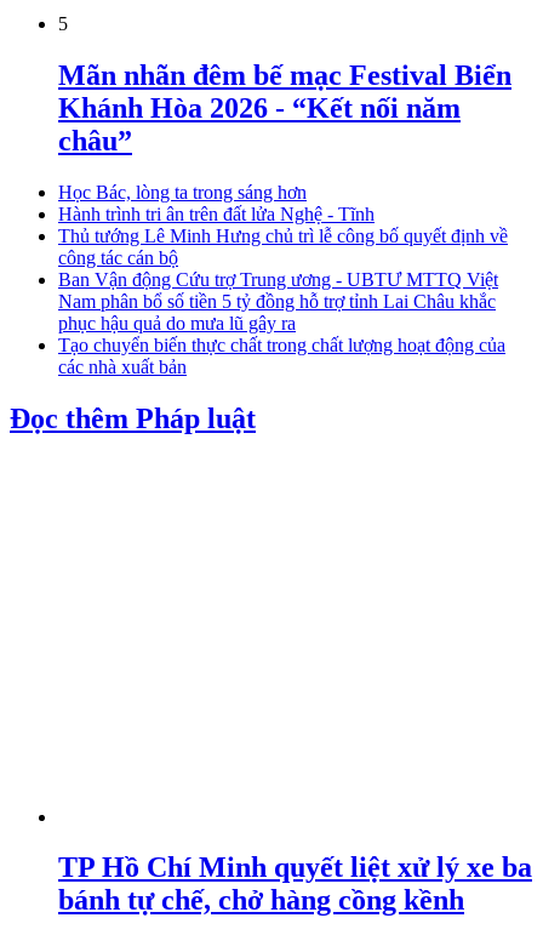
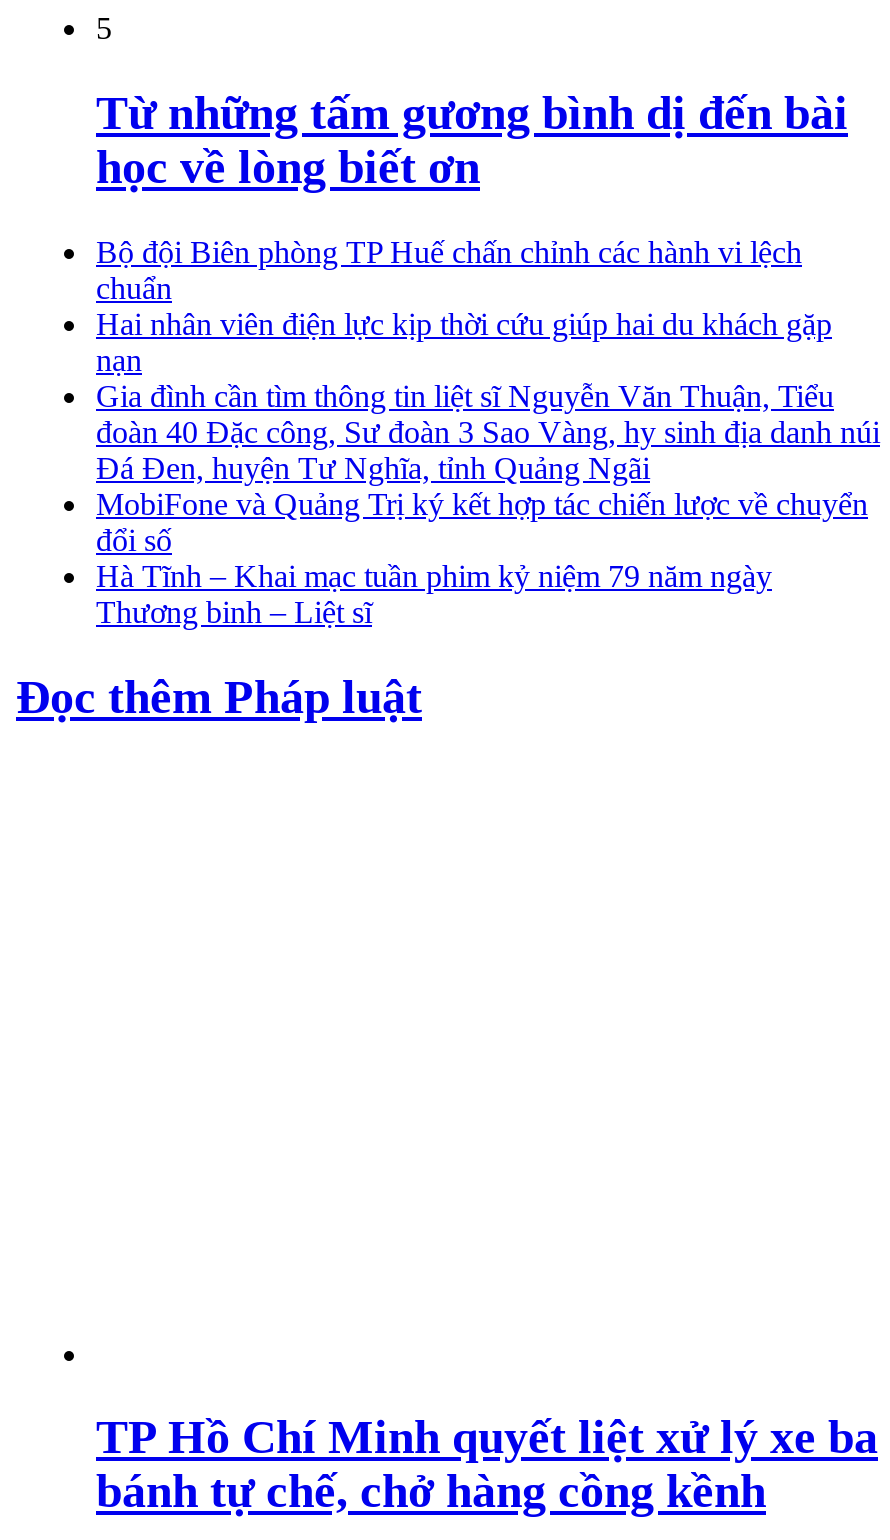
- Mãn nhãn đêm bế mạc Festival Biển
- Khánh Hòa 2026 - “Kết nối năm
- châu”
+ Từ những tấm gương bình dị đến bài
+ học về lòng biết ơn

- Học Bác, lòng ta trong sáng hơn
- Hành trình tri ân trên đất lửa Nghệ - Tĩnh
- Thủ tướng Lê Minh Hưng chủ trì lễ công bố quyết định về
- công tác cán bộ
- Ban Vận động Cứu trợ Trung ương - UBTƯ MTTQ Việt
- Nam phân bổ số tiền 5 tỷ đồng hỗ trợ tỉnh Lai Châu khắc
- phục hậu quả do mưa lũ gây ra
- Tạo chuyển biến thực chất trong chất lượng hoạt động của
- các nhà xuất bản
+ Bộ đội Biên phòng TP Huế chấn chỉnh các hành vi lệch
+ chuẩn
+ Hai nhân viên điện lực kịp thời cứu giúp hai du khách gặp
+ nạn
+ Gia đình cần tìm thông tin liệt sĩ Nguyễn Văn Thuận, Tiểu
+ đoàn 40 Đặc công, Sư đoàn 3 Sao Vàng, hy sinh địa danh núi
+ Đá Đen, huyện Tư Nghĩa, tỉnh Quảng Ngãi
+ MobiFone và Quảng Trị ký kết hợp tác chiến lược về chuyển
+ đổi số
+ Hà Tĩnh – Khai mạc tuần phim kỷ niệm 79 năm ngày
+ Thương binh – Liệt sĩ
